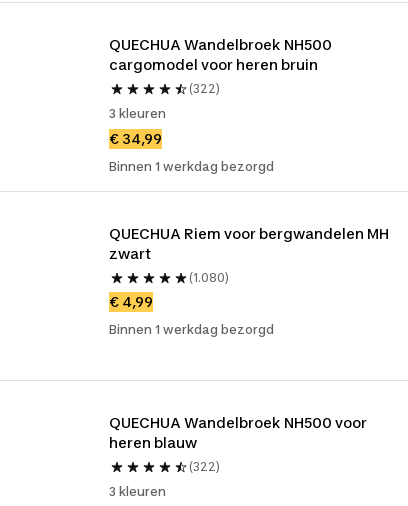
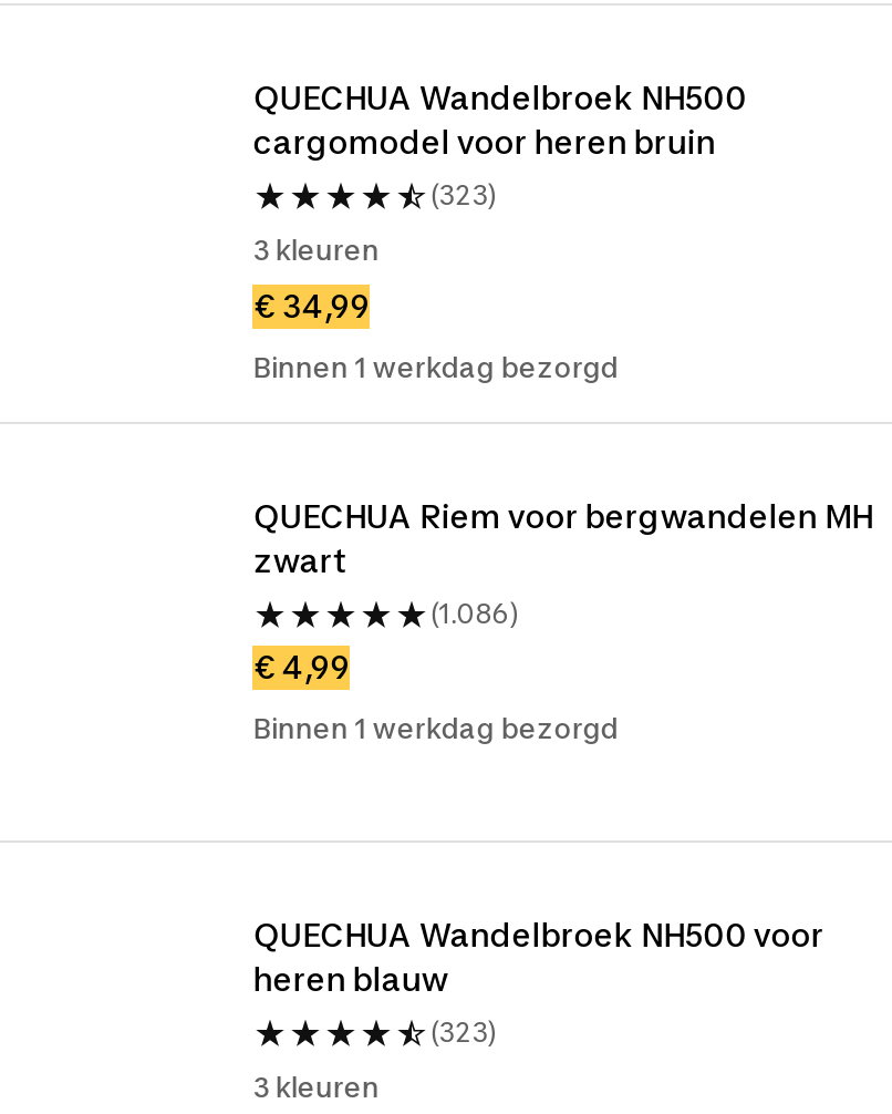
- (322)
+ (323)

- (1.080)
+ (1.086)

- (322)
+ (323)
